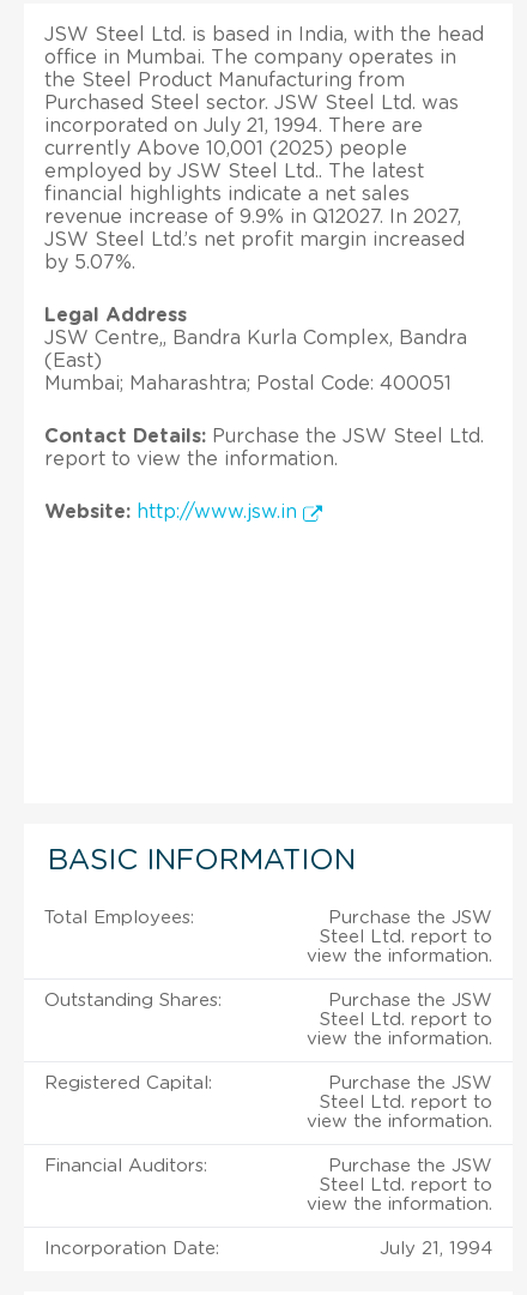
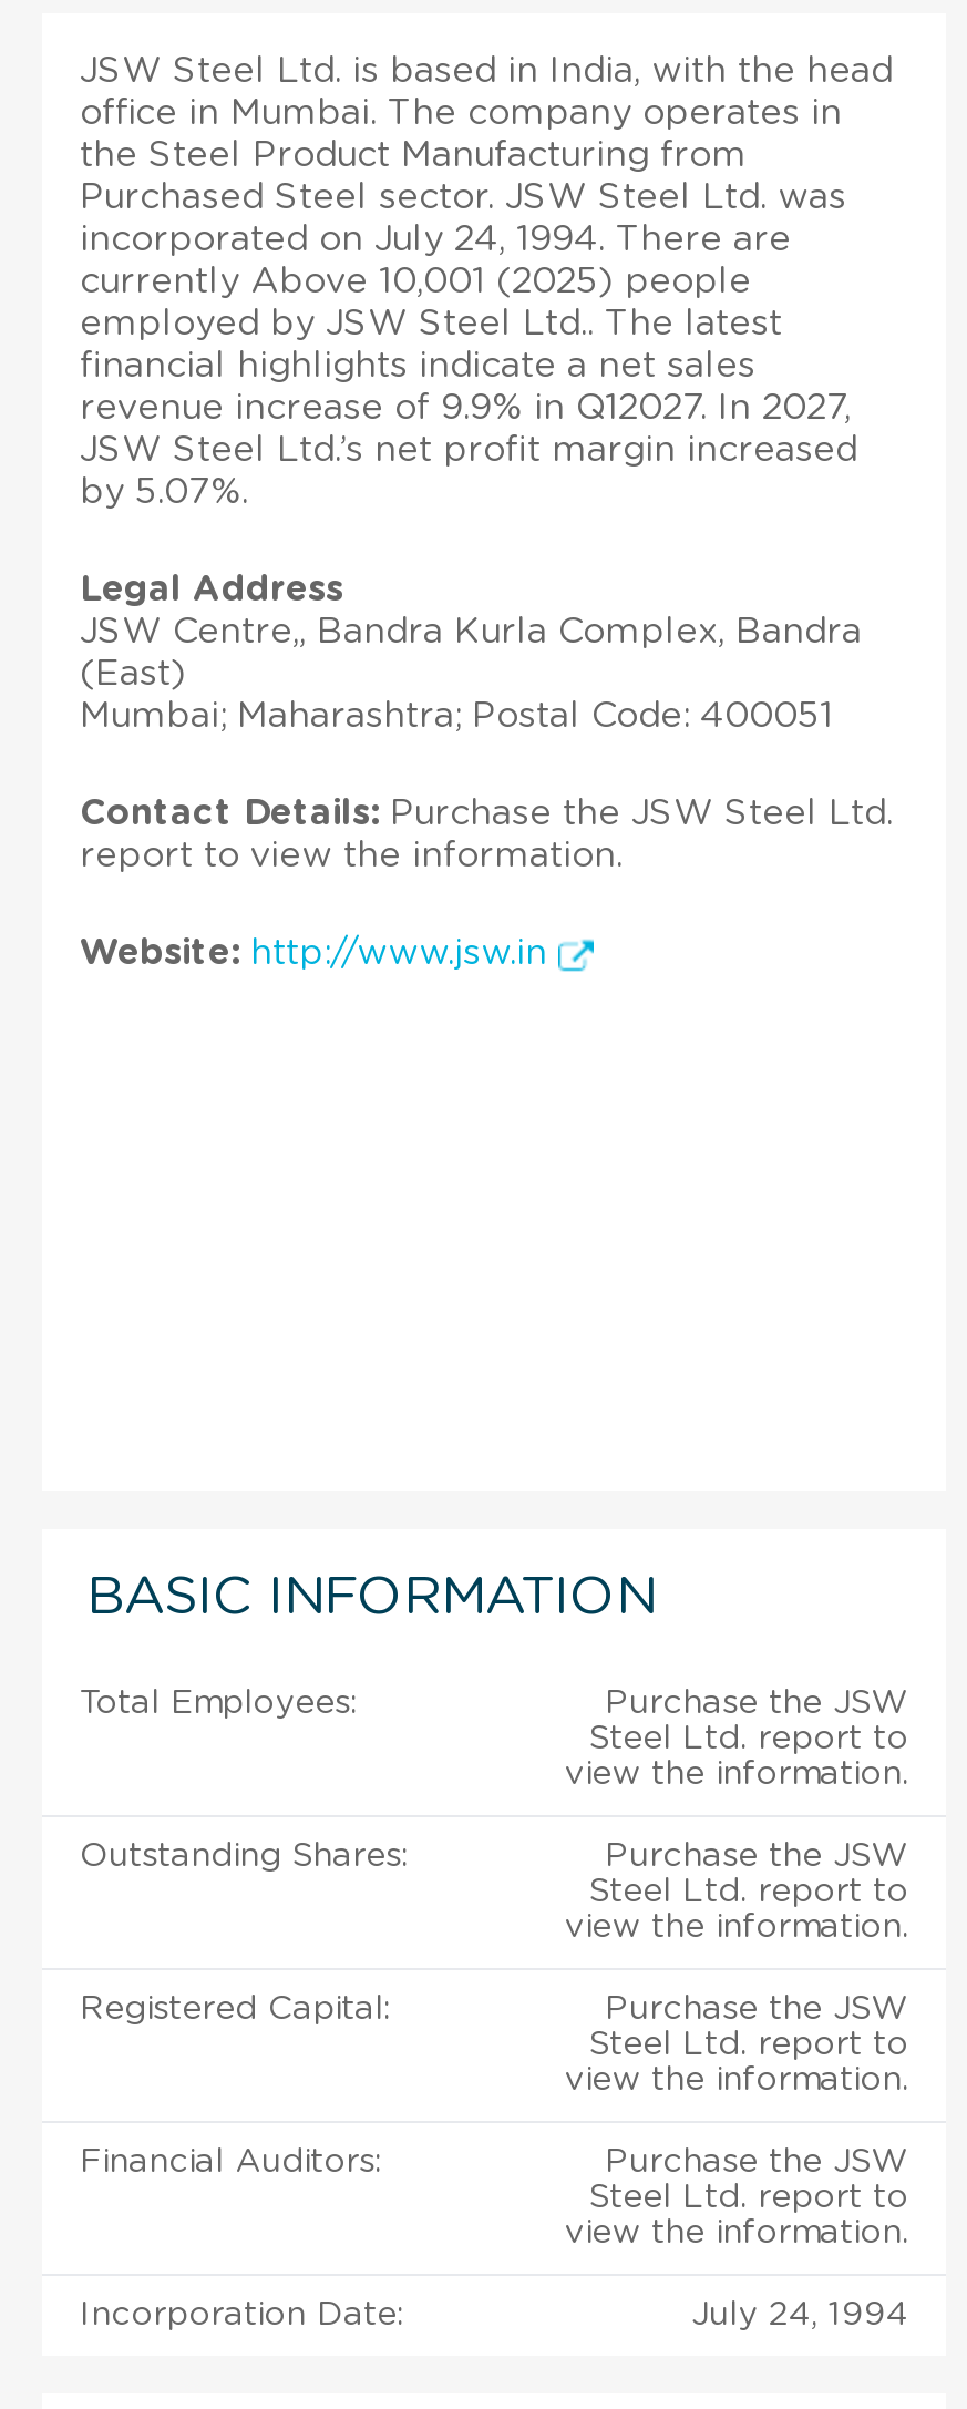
- incorporated on July 21, 1994. There are
+ incorporated on July 24, 1994. There are

- July 21, 1994
+ July 24, 1994
